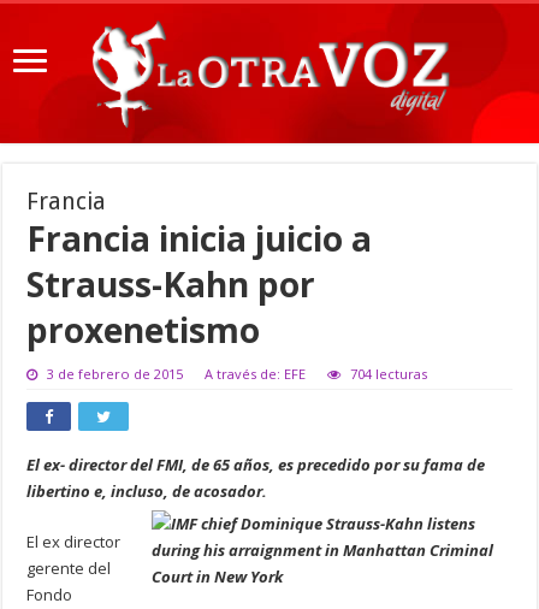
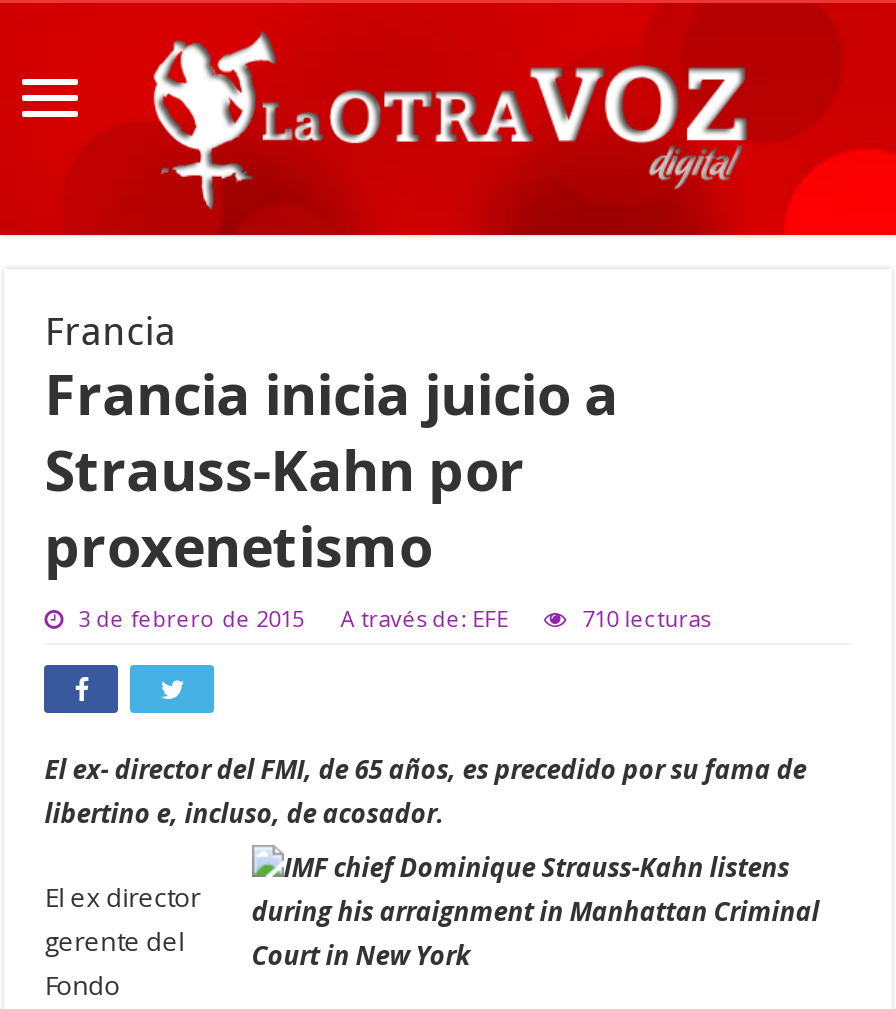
- 704 lecturas
+ 710 lecturas
